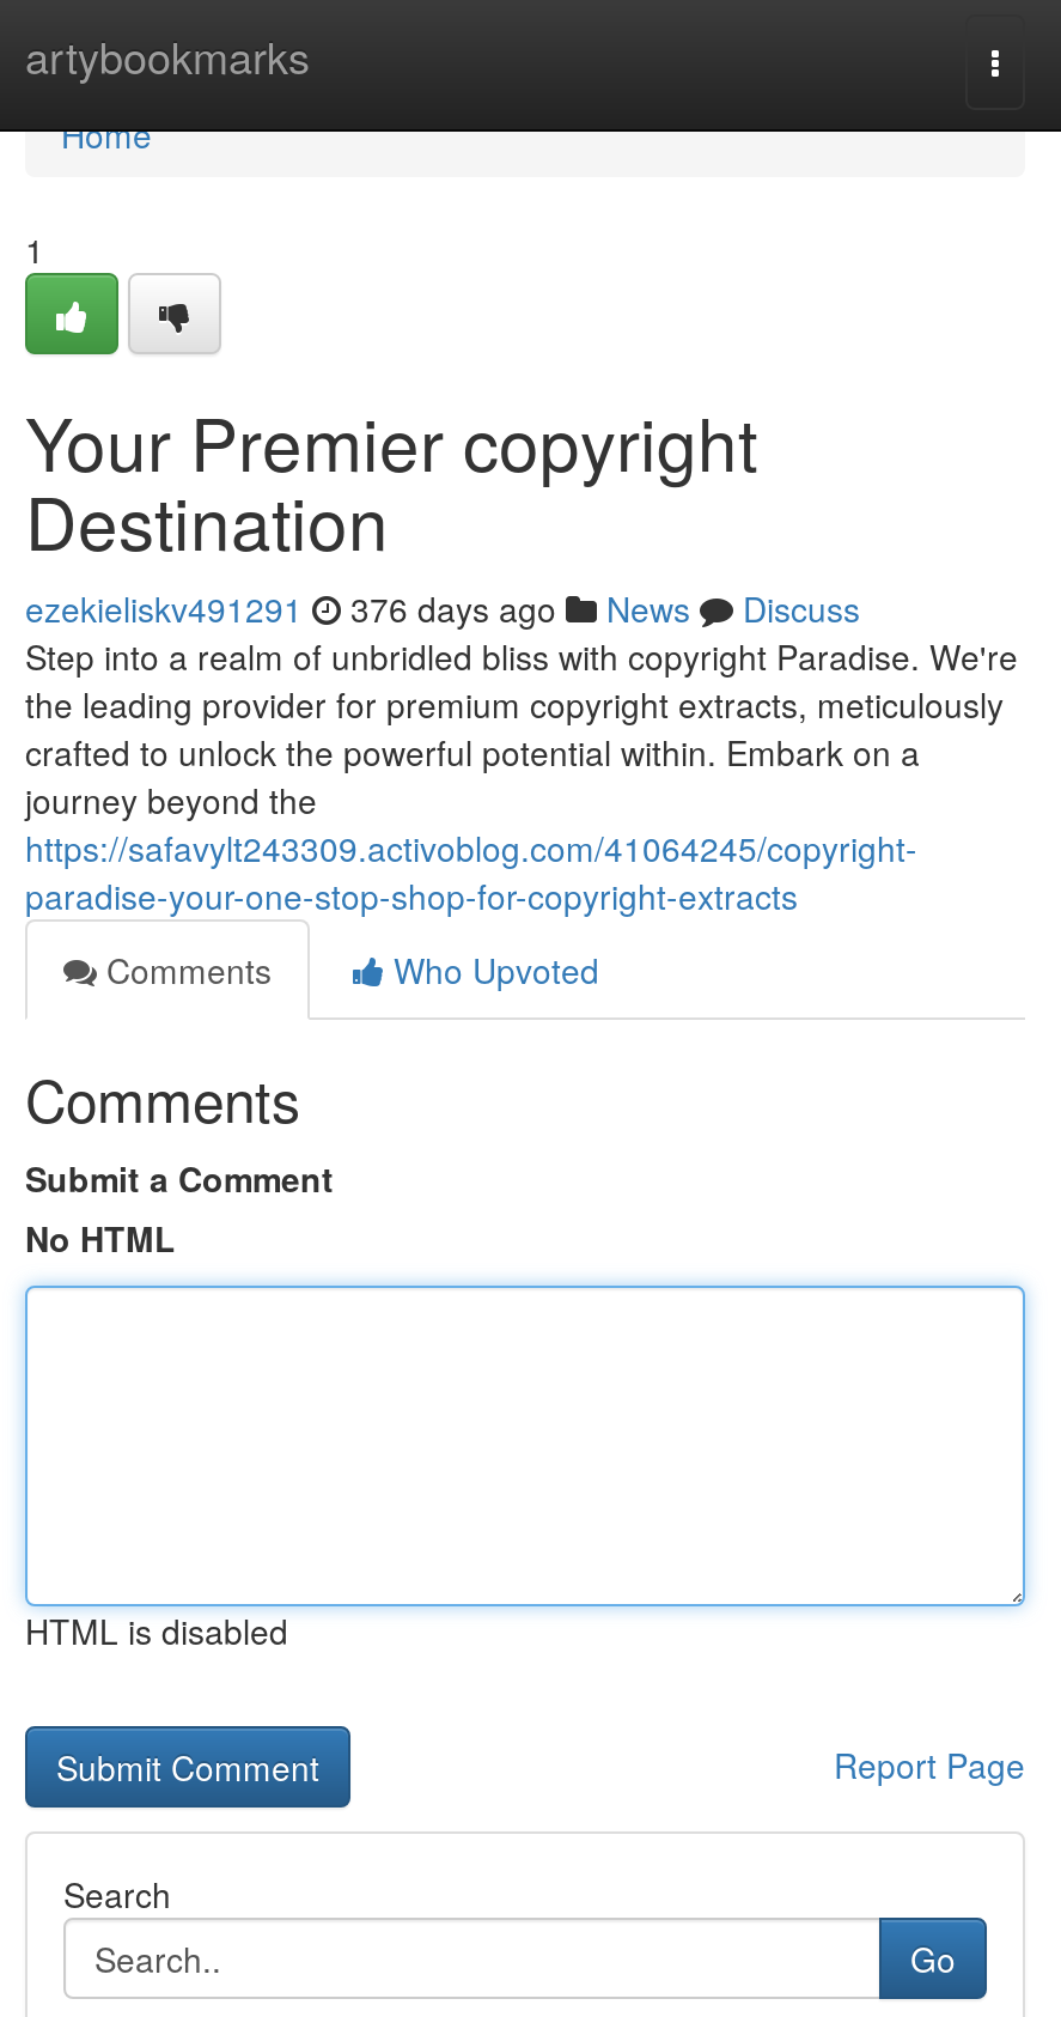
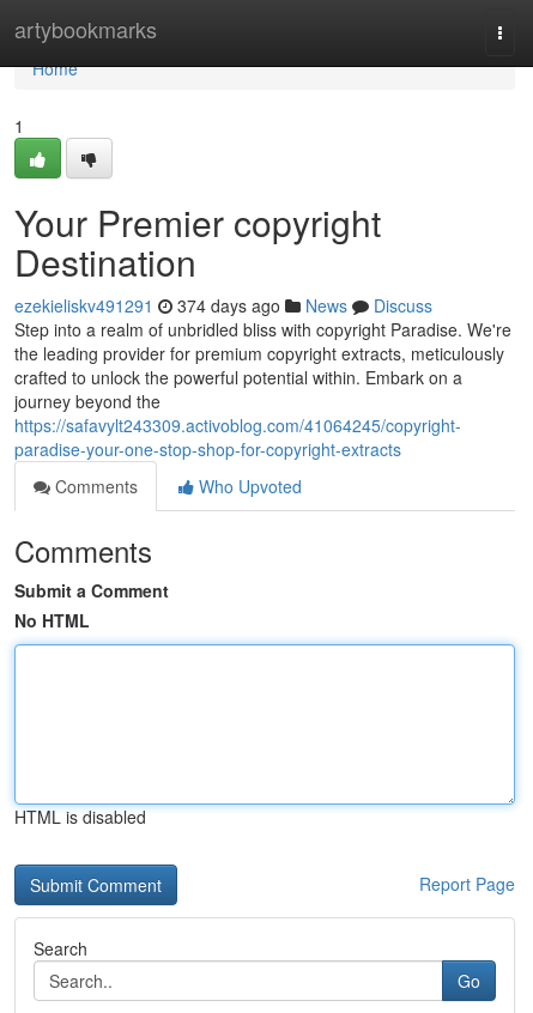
- ezekieliskv491291 376 days ago News Discuss
+ ezekieliskv491291 374 days ago News Discuss
